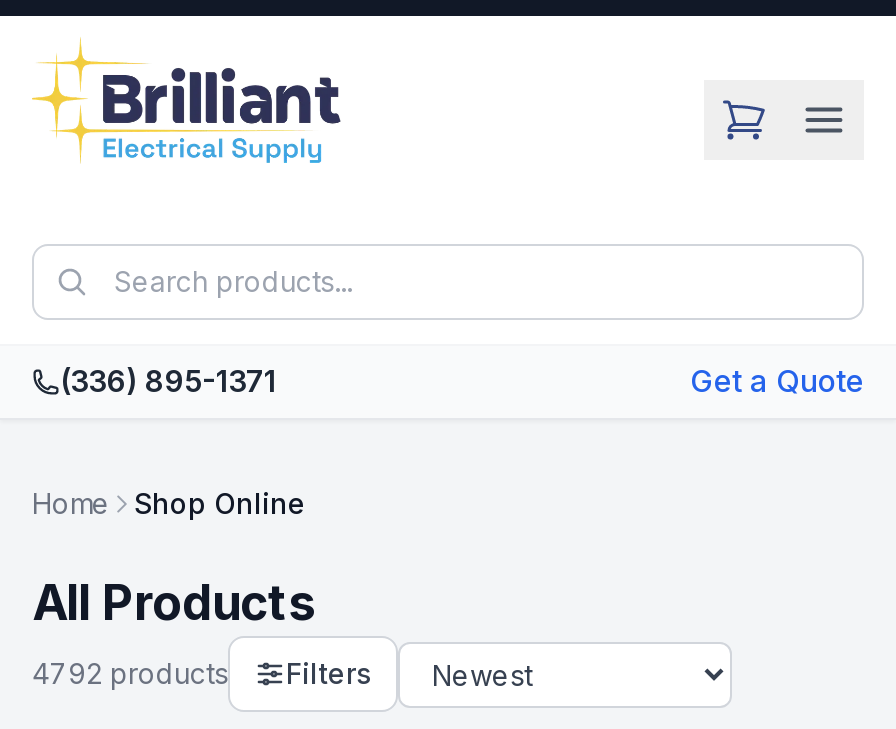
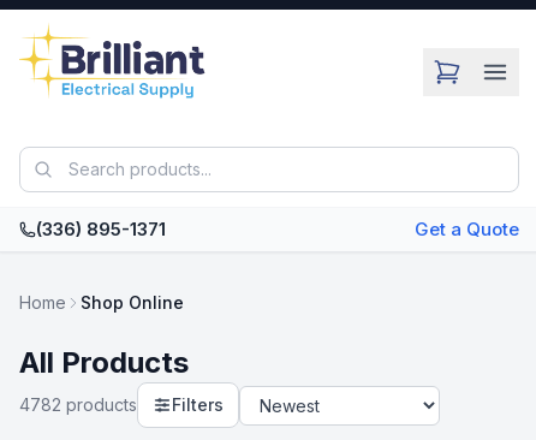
- 4792 products Filters
+ 4782 products Filters
